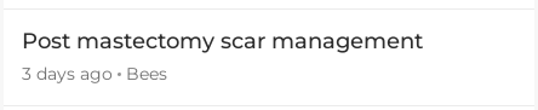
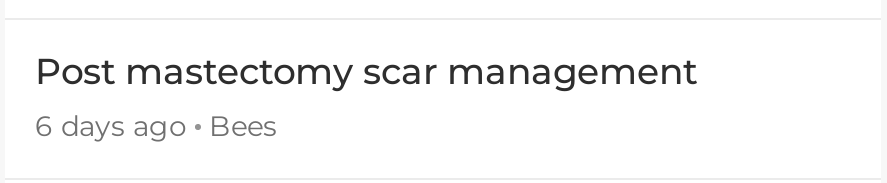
- 3 days ago Bees
+ 6 days ago Bees
